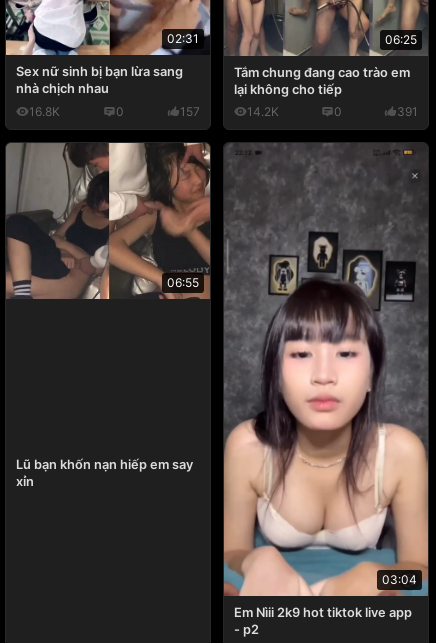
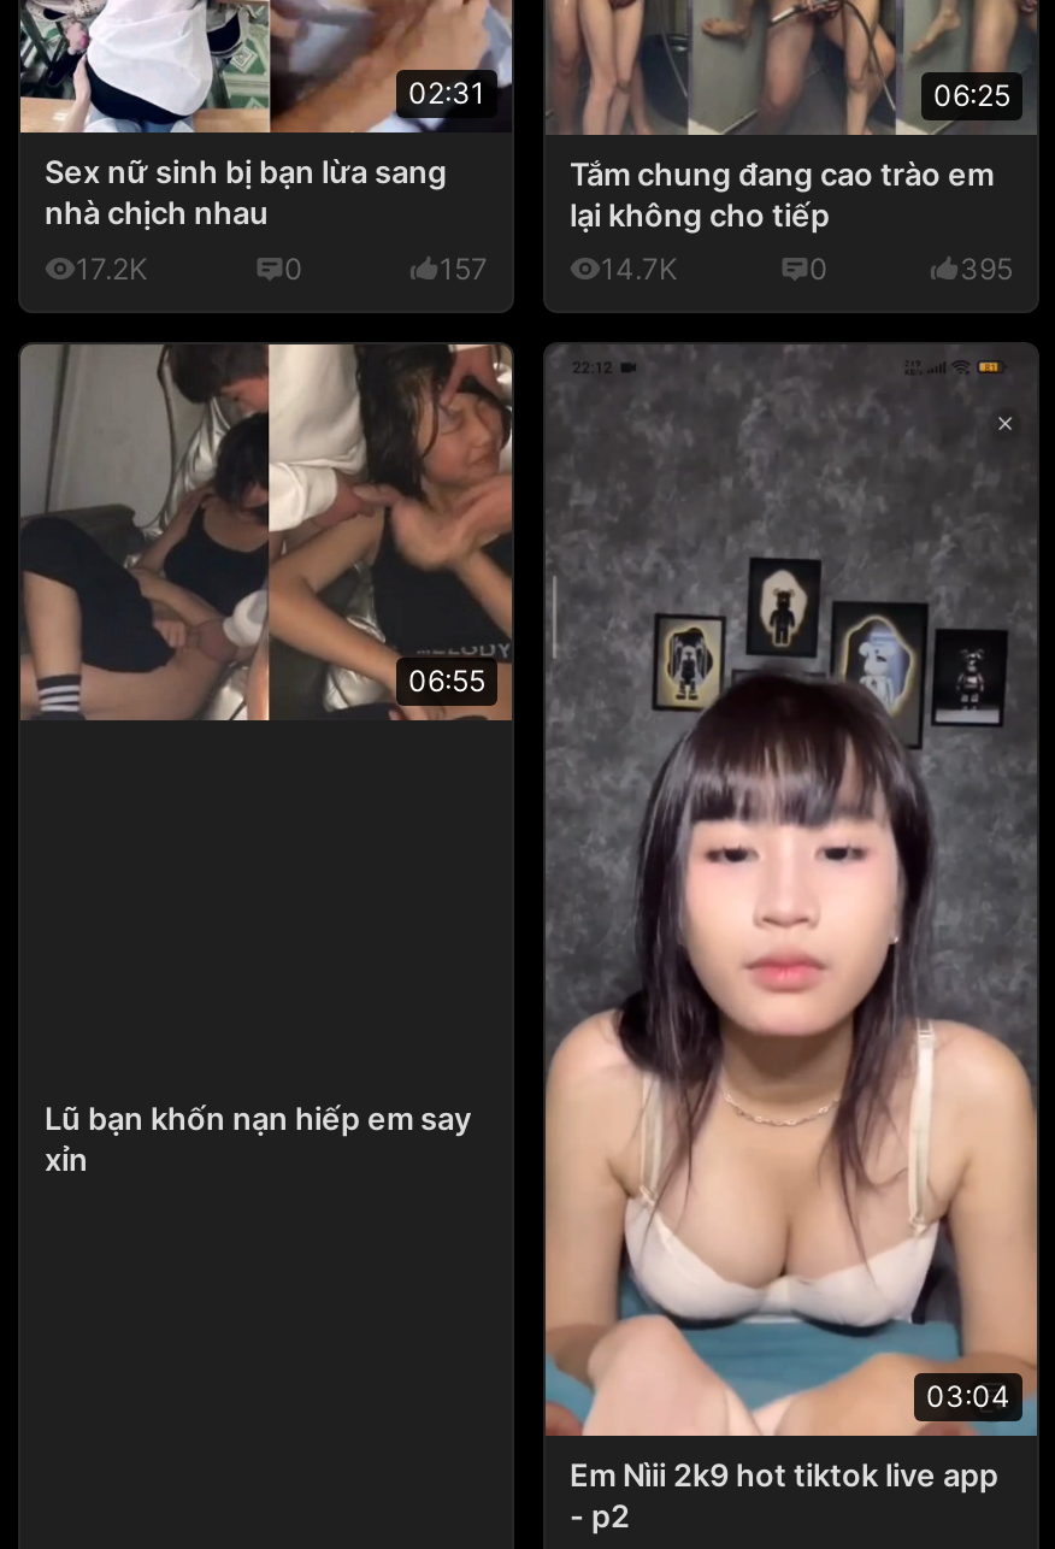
- 16.8K
+ 17.2K

- 14.2K
+ 14.7K

- 391
+ 395
